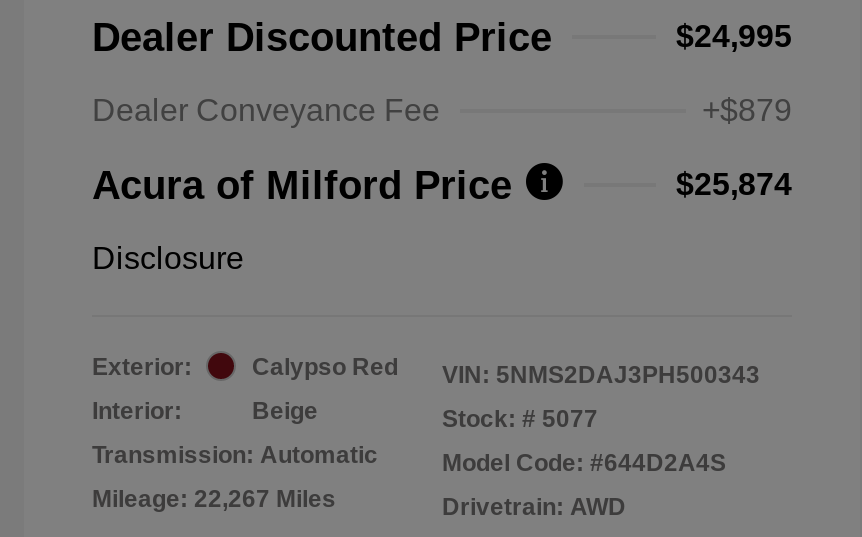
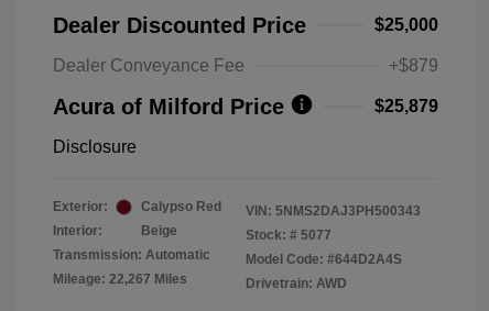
- $24,995
+ $25,000

- $25,874
+ $25,879
